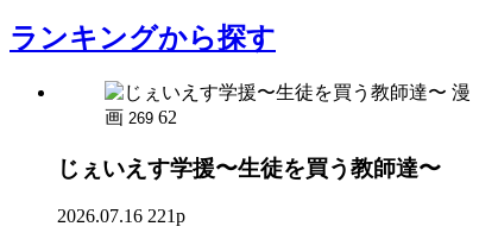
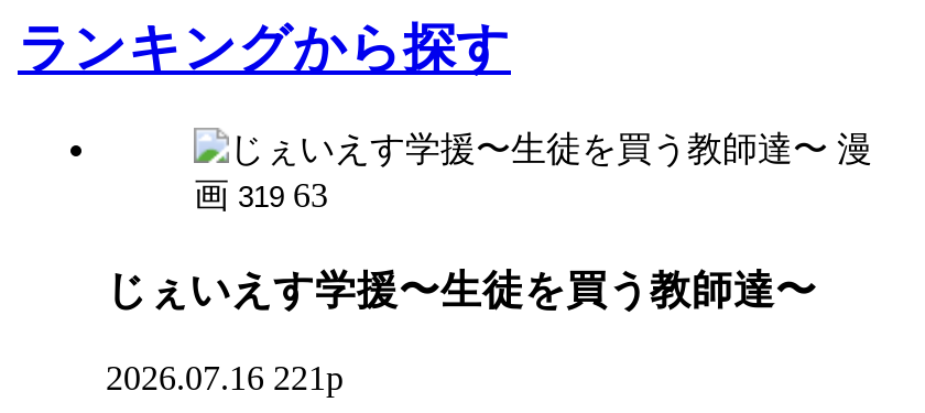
- 画 269 62
+ 画 319 63
